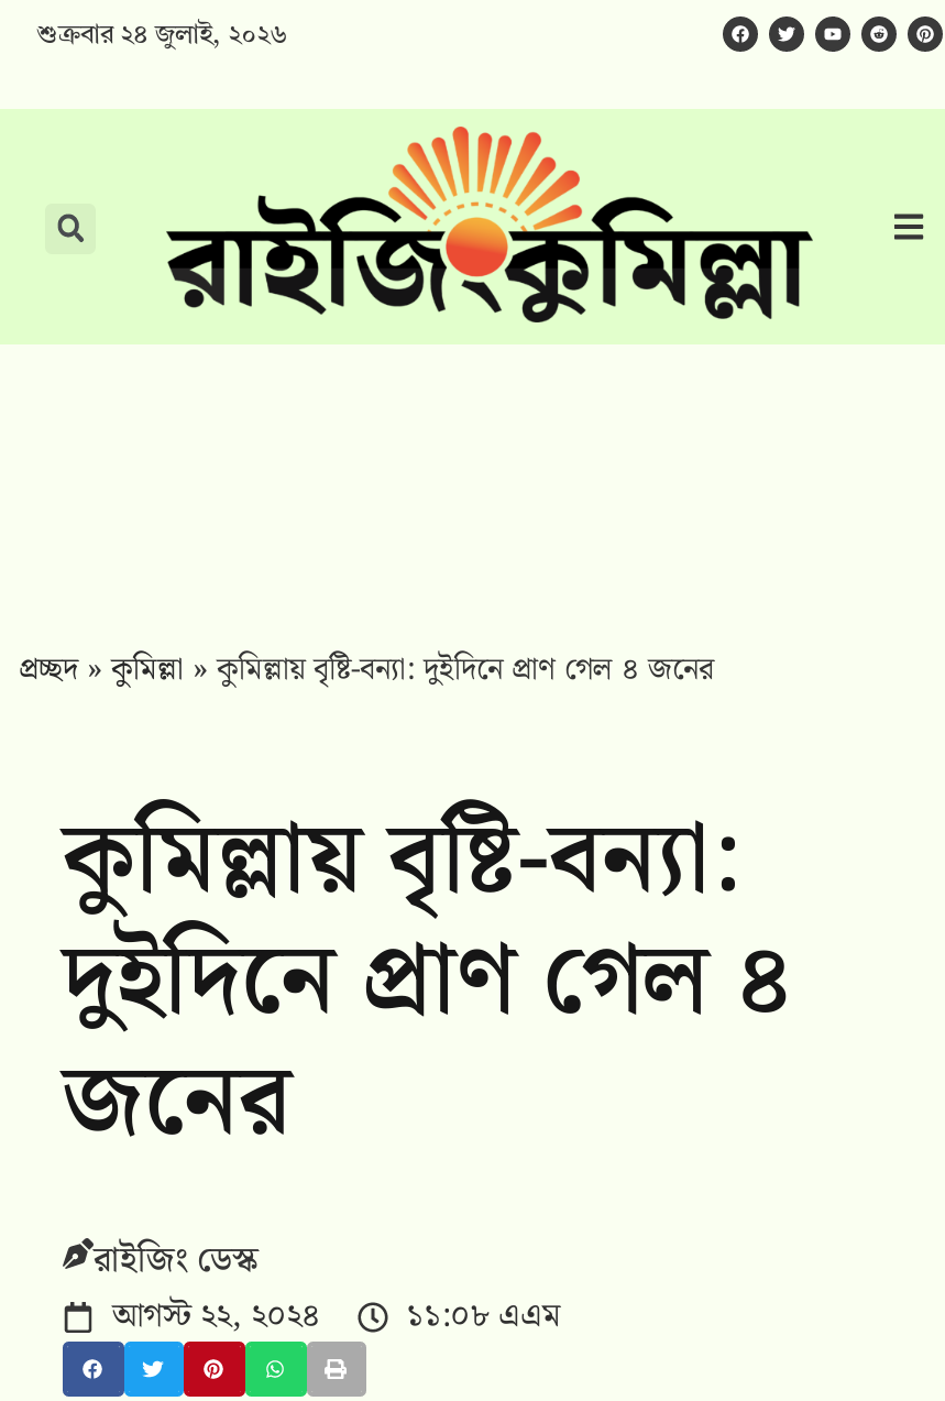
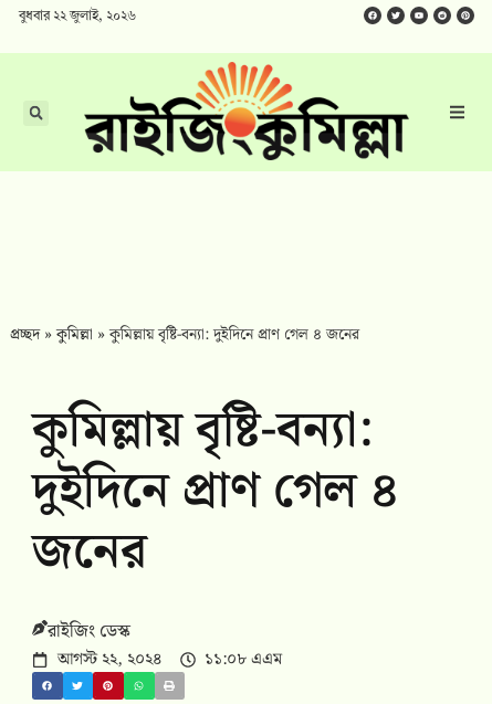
- শুক্রবার ২৪ জুলাই, ২০২৬
+ বুধবার ২২ জুলাই, ২০২৬
